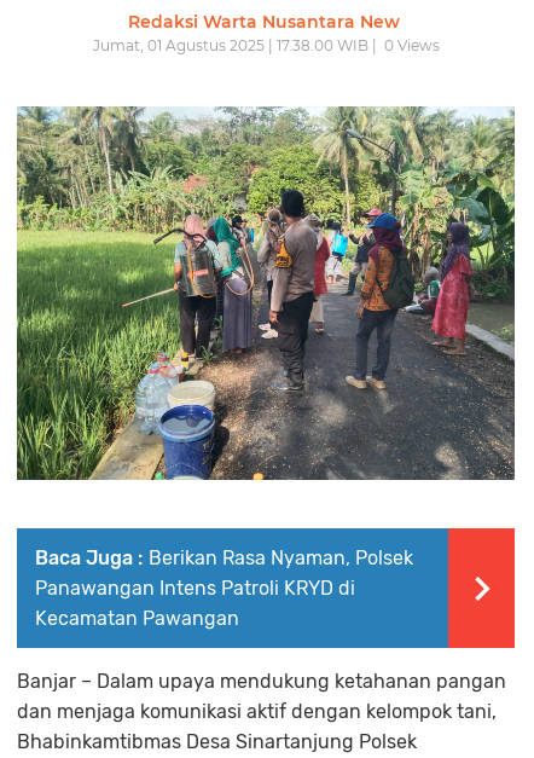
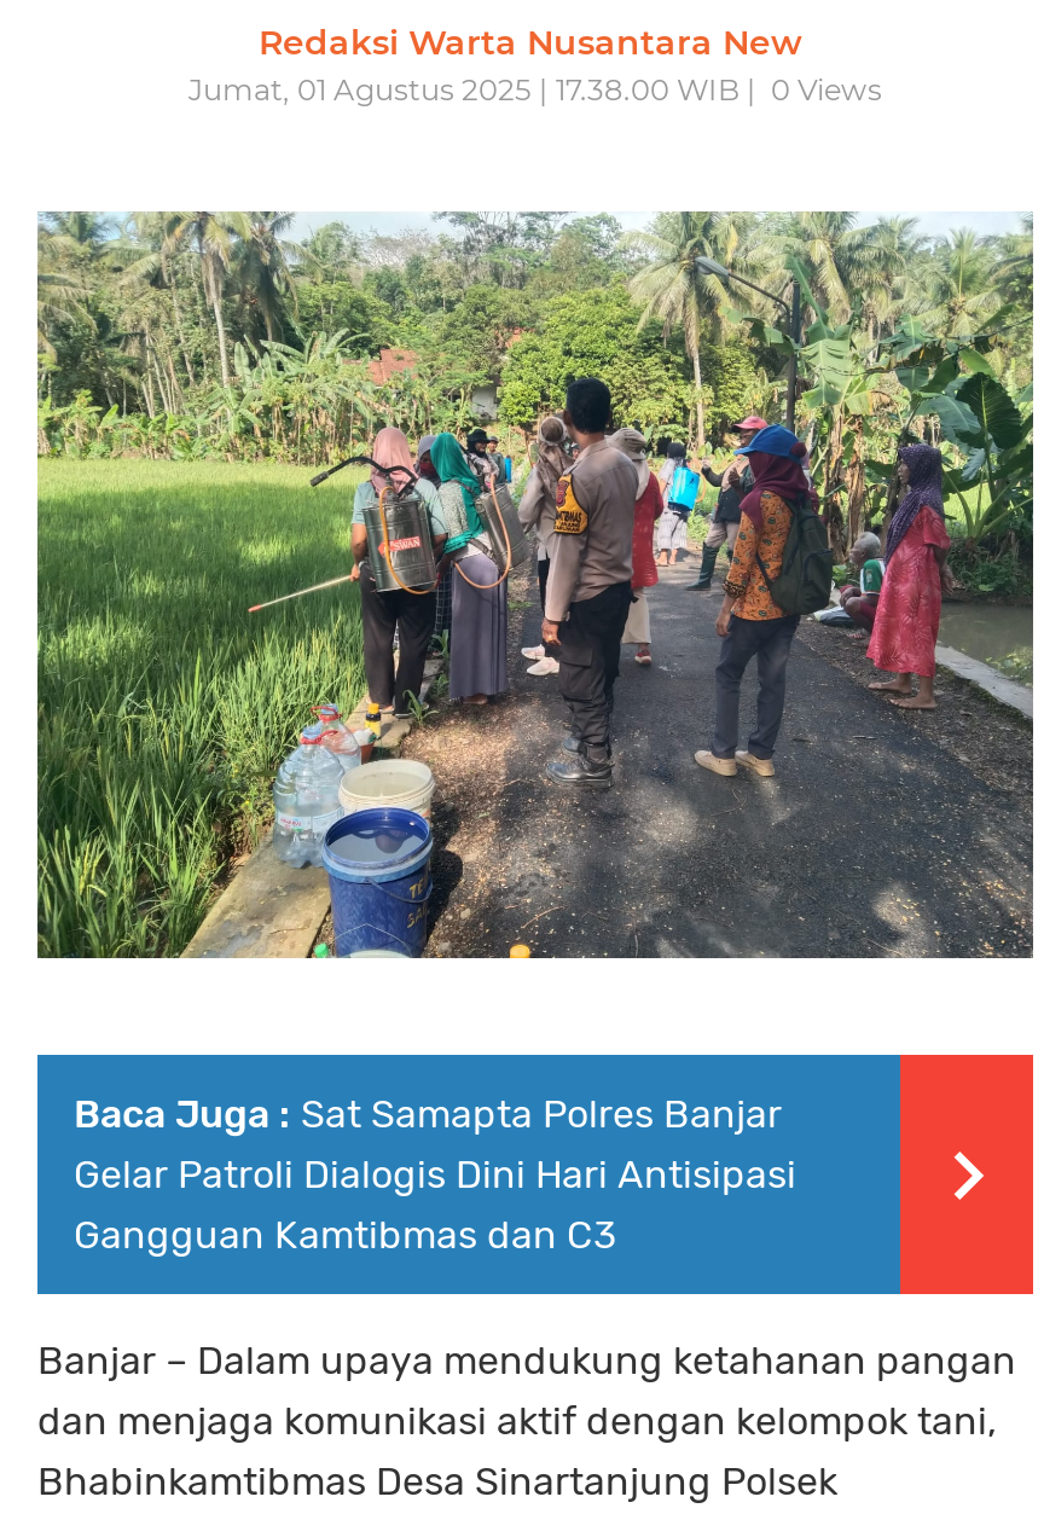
- Baca Juga : Berikan Rasa Nyaman, Polsek
- Panawangan Intens Patroli KRYD di
- Kecamatan Pawangan
+ Baca Juga : Sat Samapta Polres Banjar
+ Gelar Patroli Dialogis Dini Hari Antisipasi
+ Gangguan Kamtibmas dan C3
